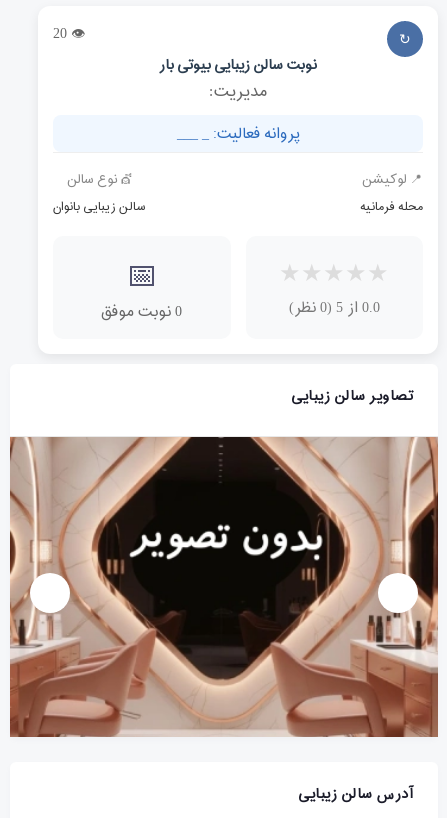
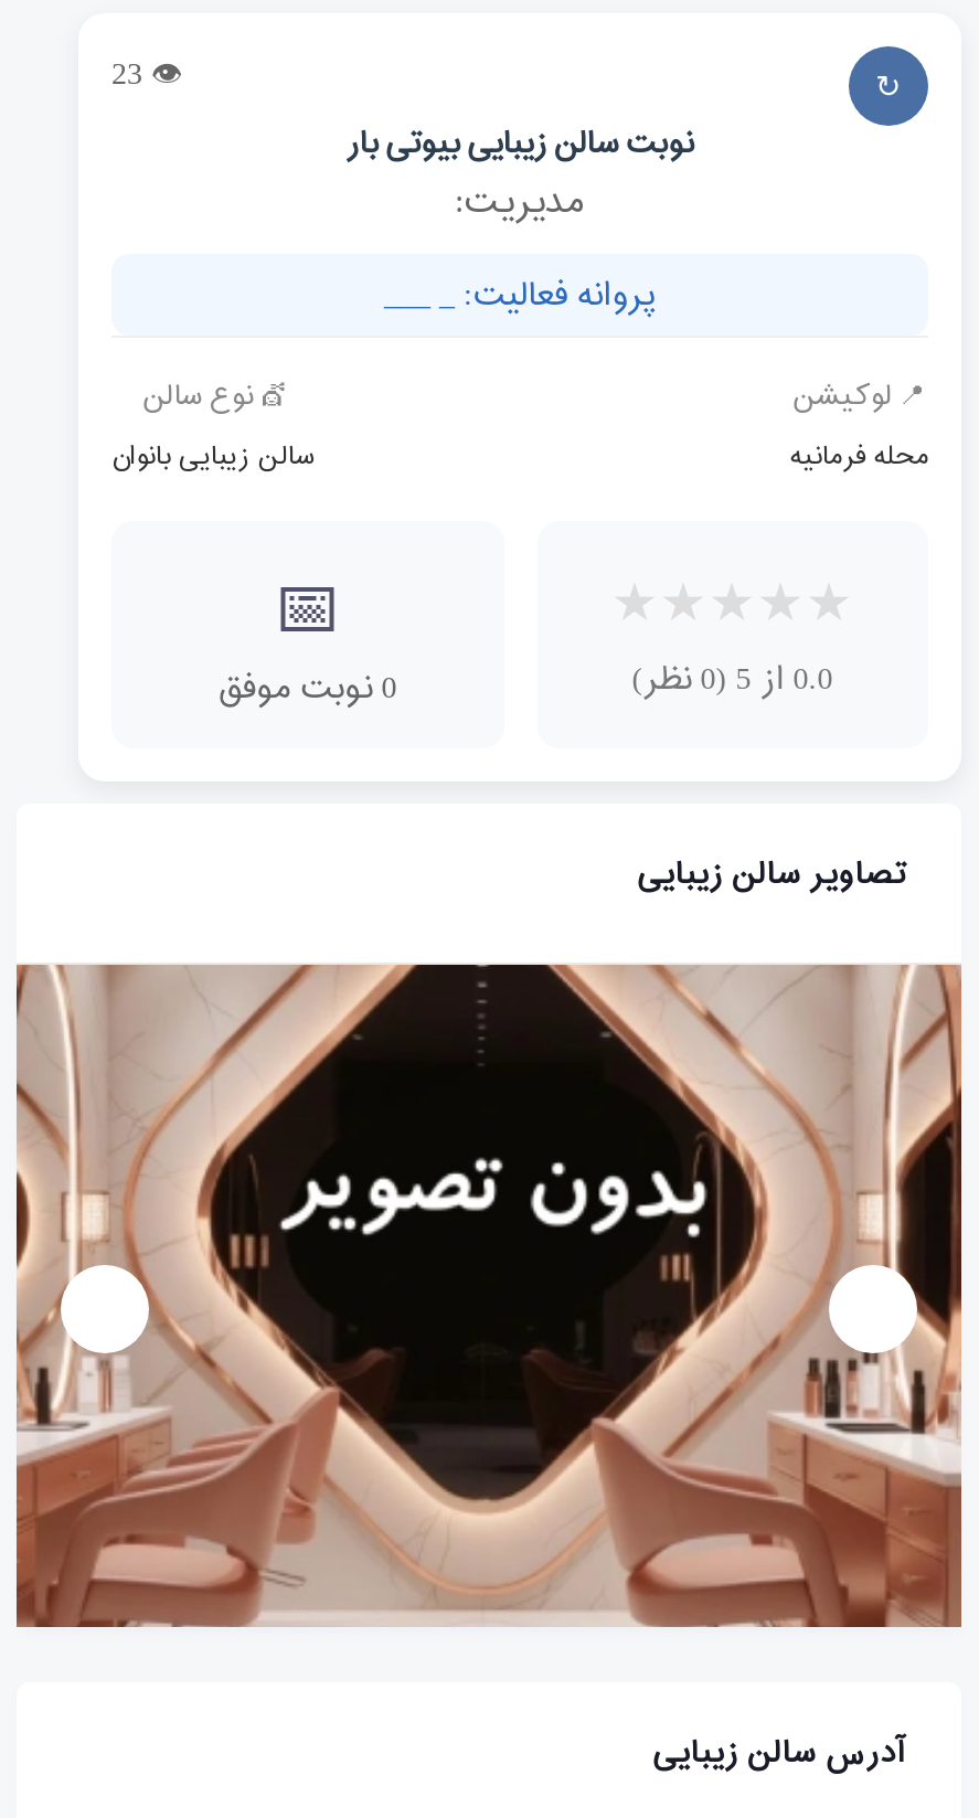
- 20
+ 23
